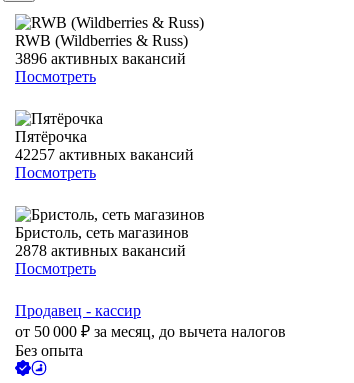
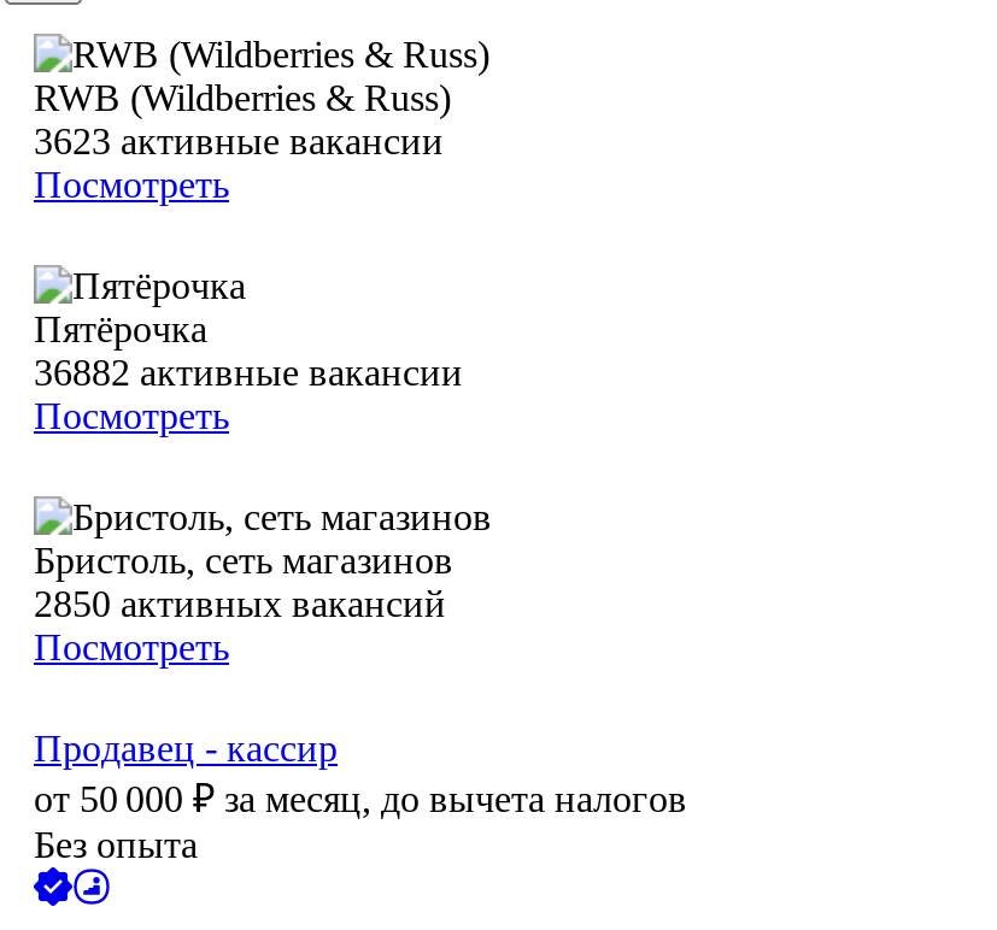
- 3896 активных вакансий
+ 3623 активные вакансии

- 42257 активных вакансий
+ 36882 активные вакансии

- 2878 активных вакансий
+ 2850 активных вакансий
